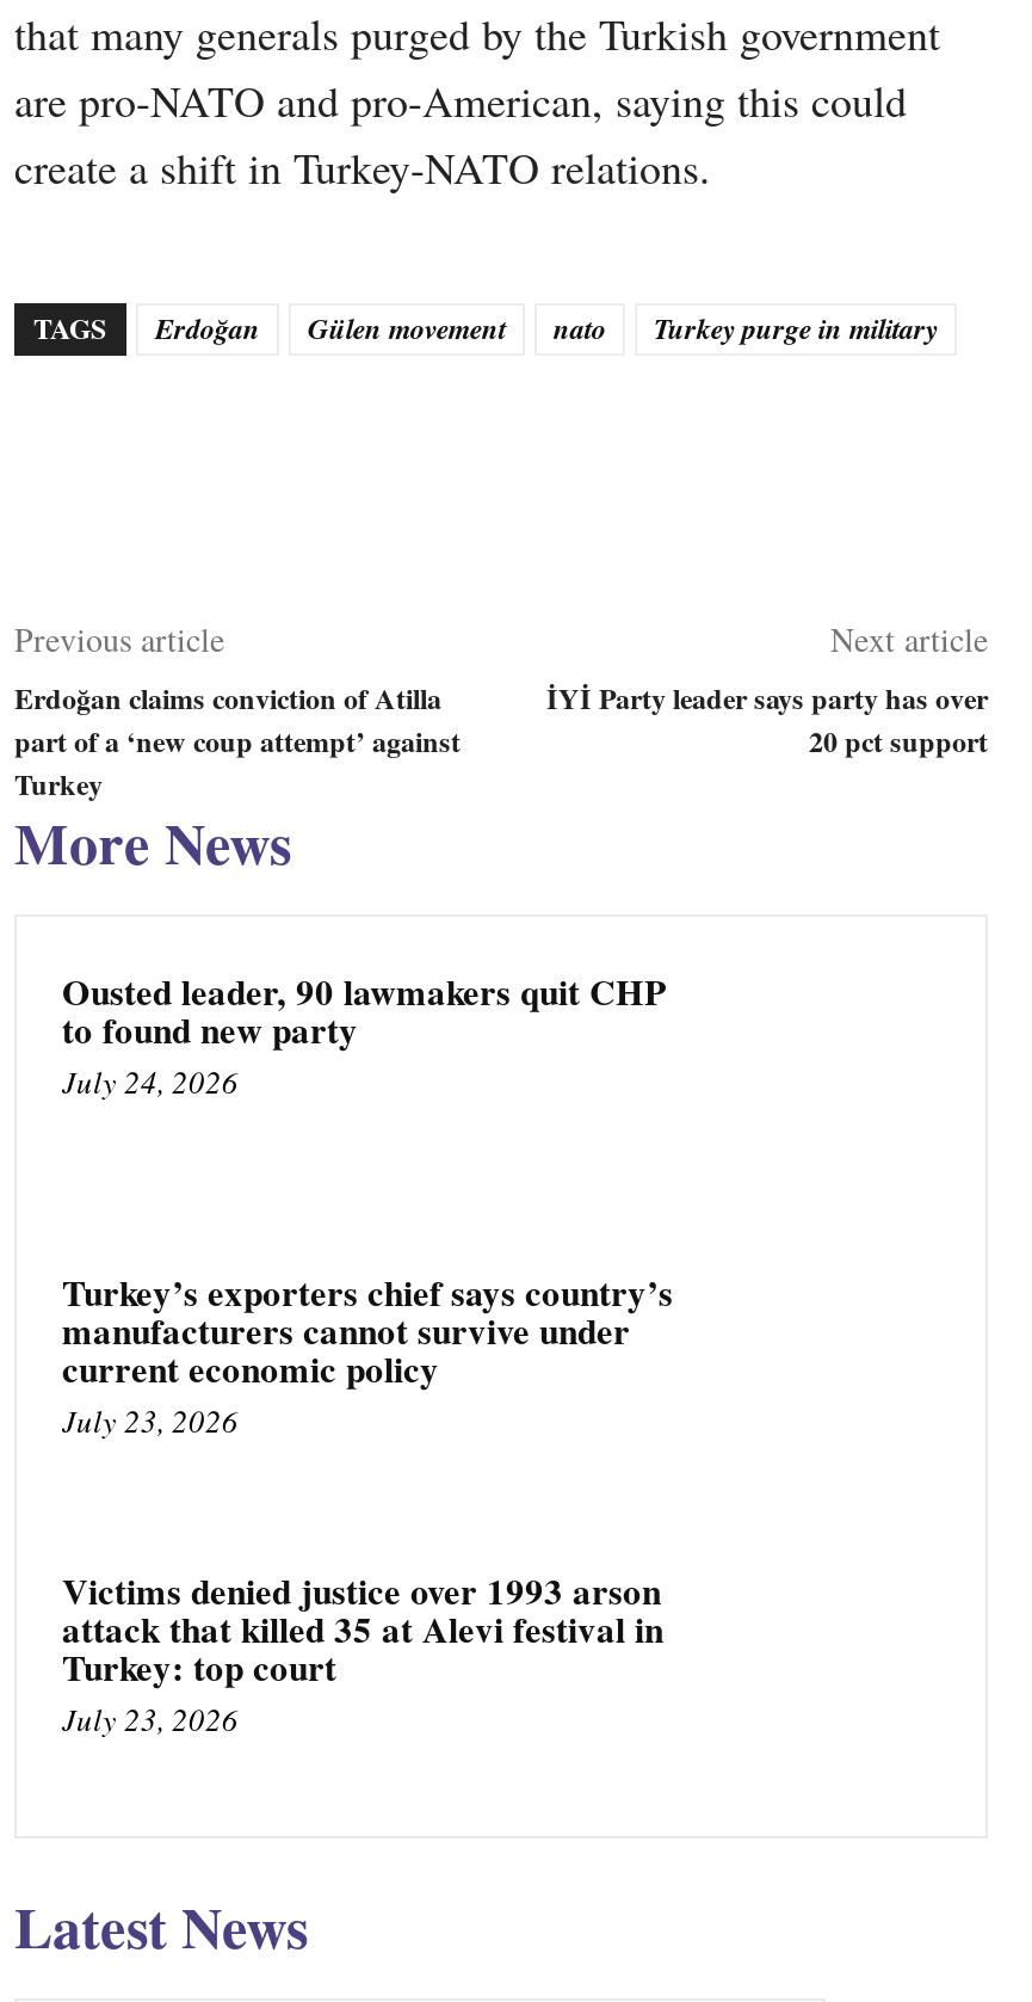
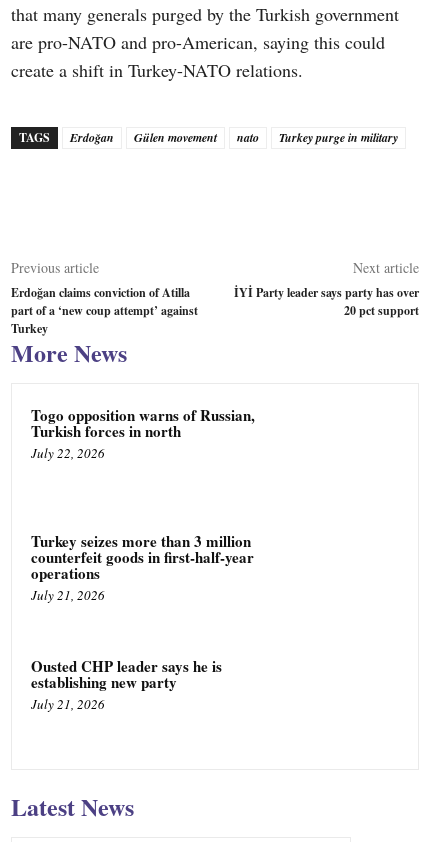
- Ousted leader, 90 lawmakers quit CHP
- to found new party
- July 24, 2026
+ Togo opposition warns of Russian,
+ Turkish forces in north
+ July 22, 2026

- Turkey’s exporters chief says country’s
- manufacturers cannot survive under
- current economic policy
- July 23, 2026
+ Turkey seizes more than 3 million
+ counterfeit goods in first-half-year
+ operations
+ July 21, 2026

- Victims denied justice over 1993 arson
- attack that killed 35 at Alevi festival in
- Turkey: top court
- July 23, 2026
+ Ousted CHP leader says he is
+ establishing new party
+ July 21, 2026
